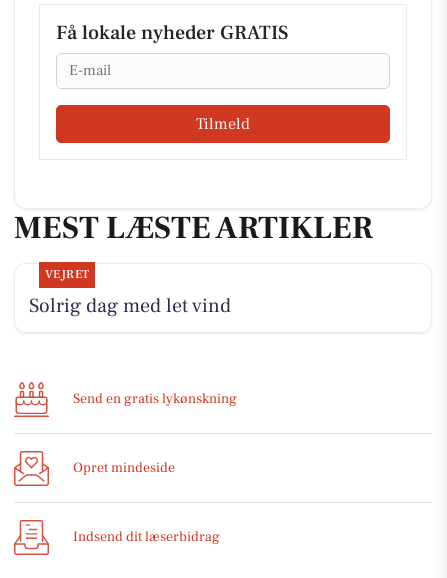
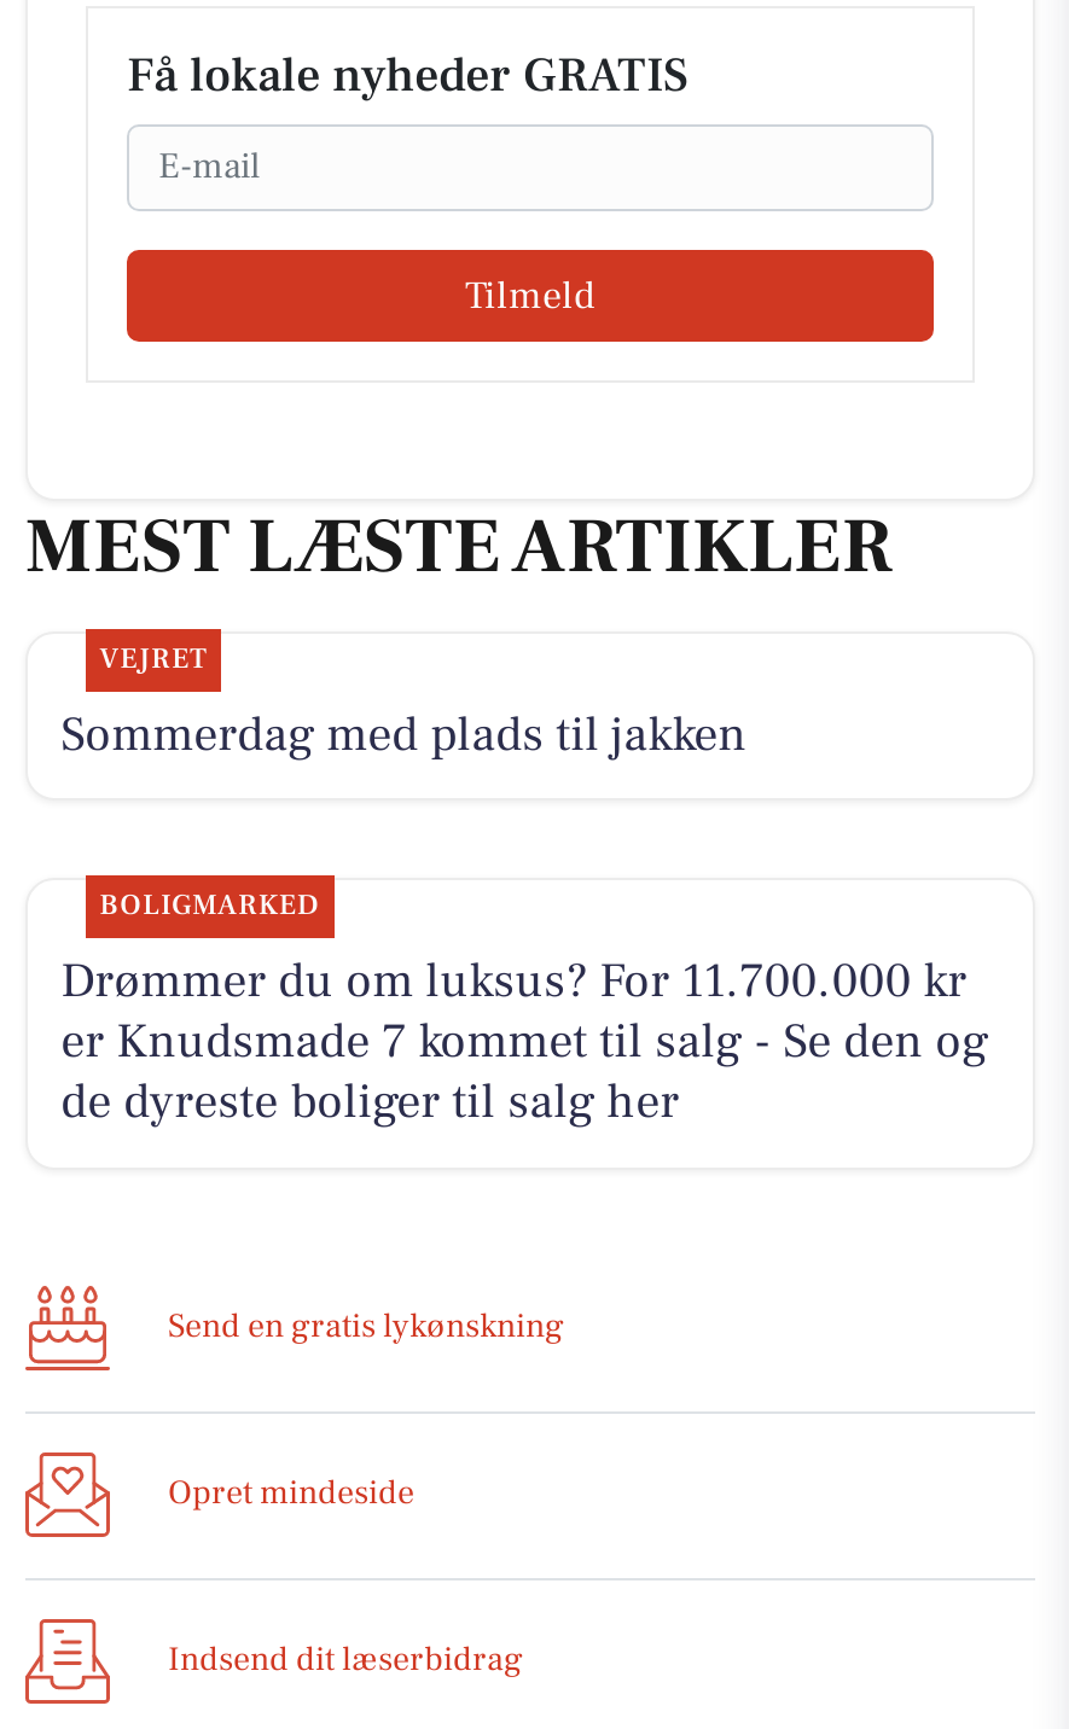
- Solrig dag med let vind
+ Sommerdag med plads til jakken
+ BOLIGMARKED
+ Drømmer du om luksus? For 11.700.000 kr
+ er Knudsmade 7 kommet til salg - Se den og
+ de dyreste boliger til salg her
